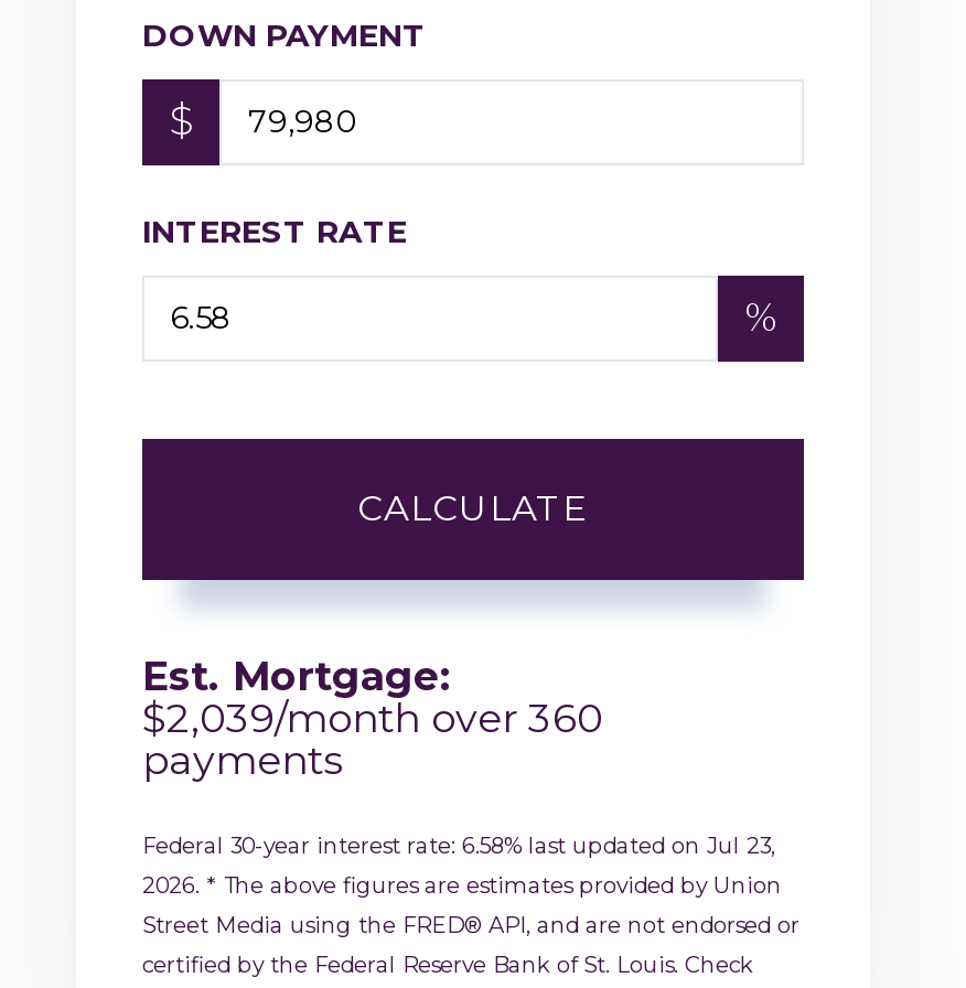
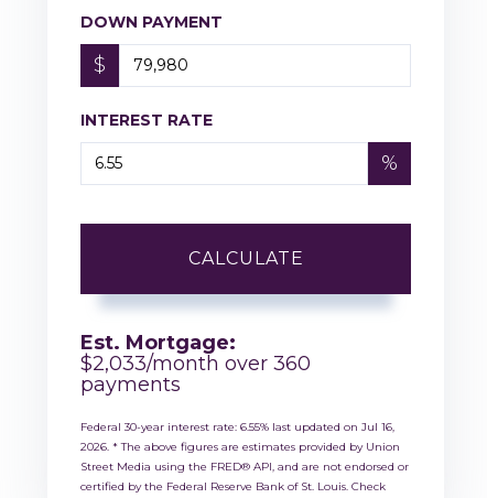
- $2,039/month over 360
+ $2,033/month over 360

- Federal 30-year interest rate: 6.58% last updated on Jul 23,
+ Federal 30-year interest rate: 6.55% last updated on Jul 16,
